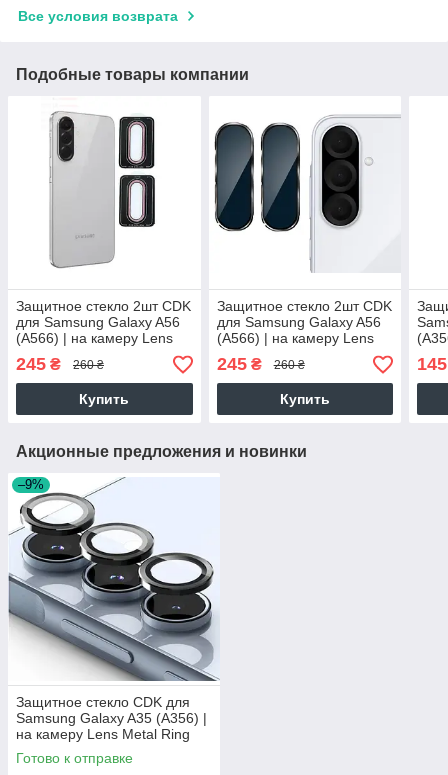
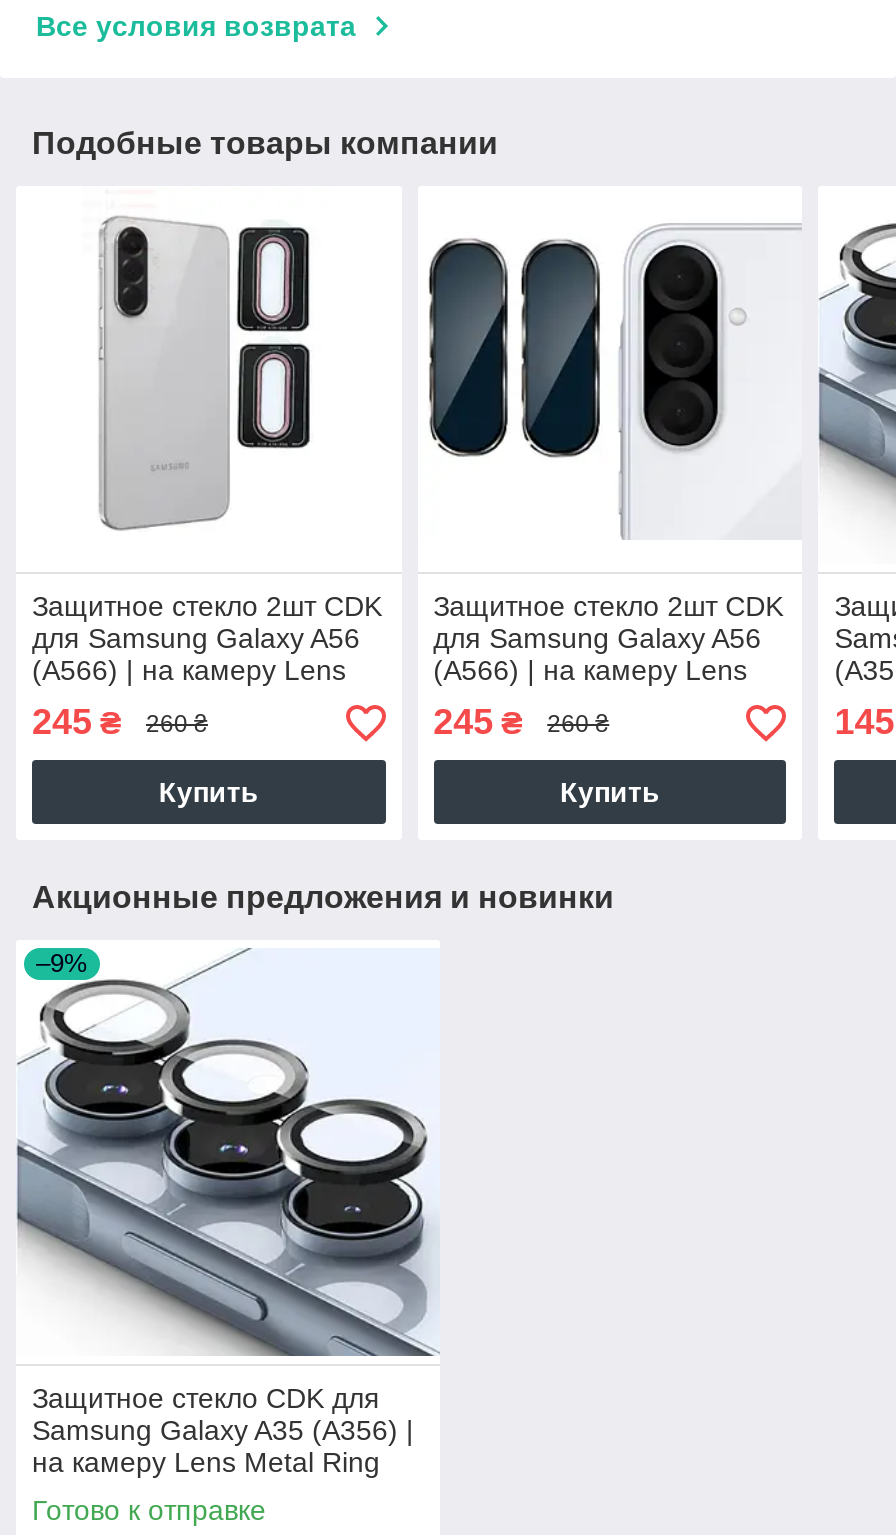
+ [image]
